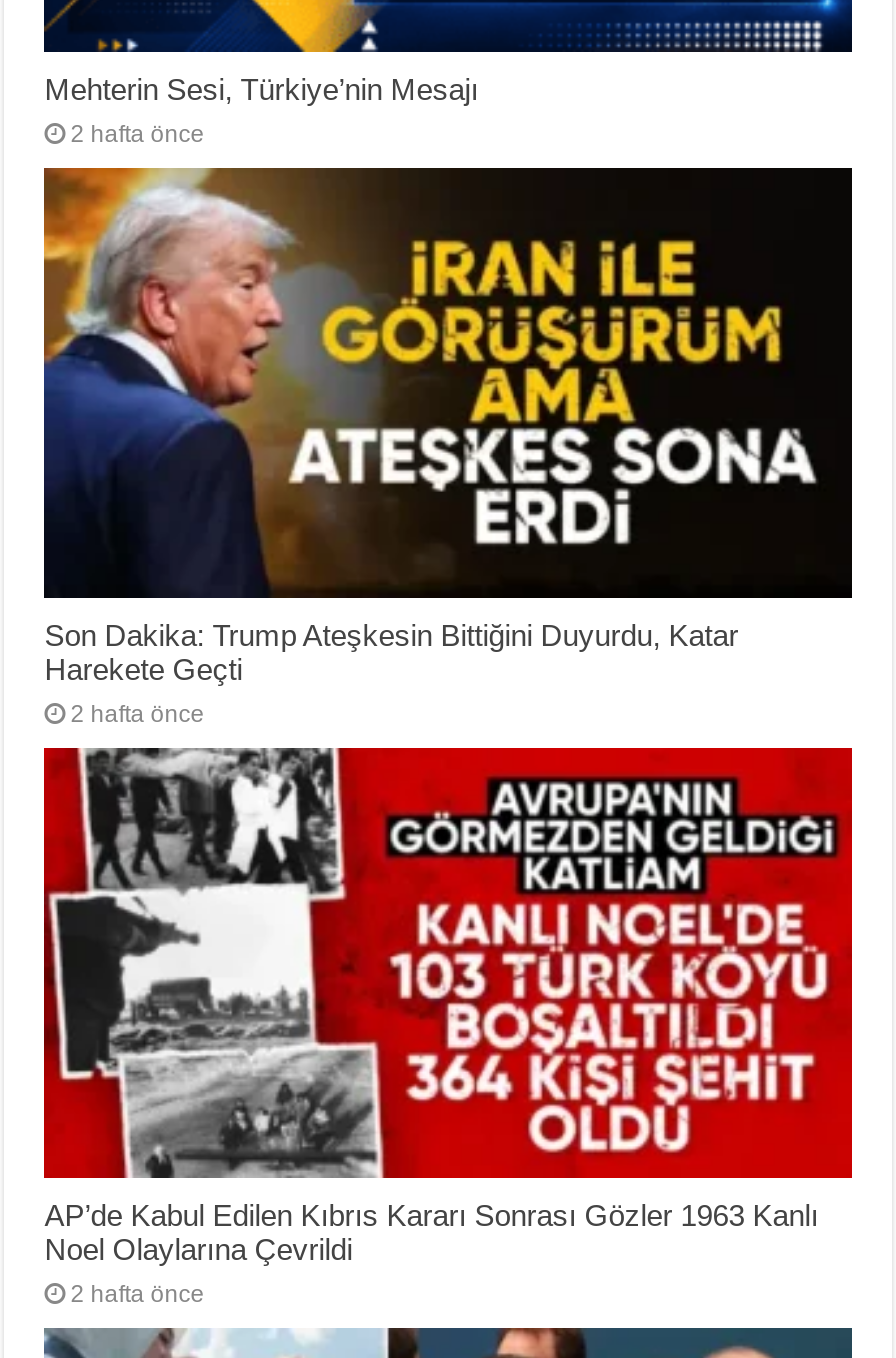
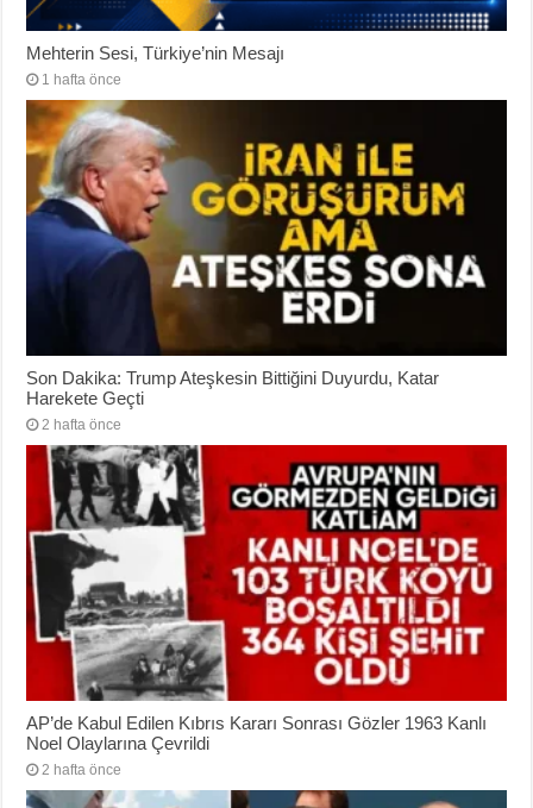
- 2 hafta önce
+ 1 hafta önce
